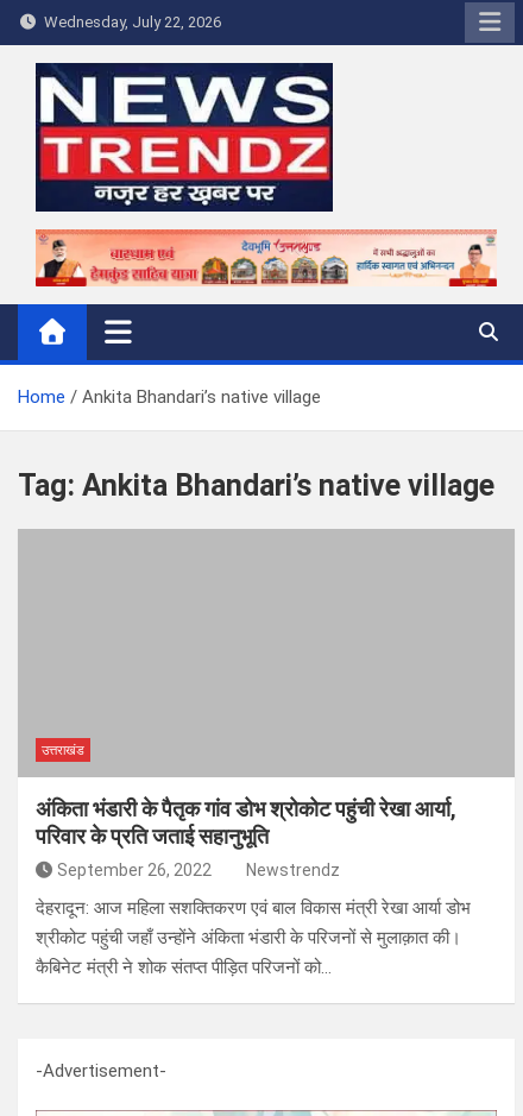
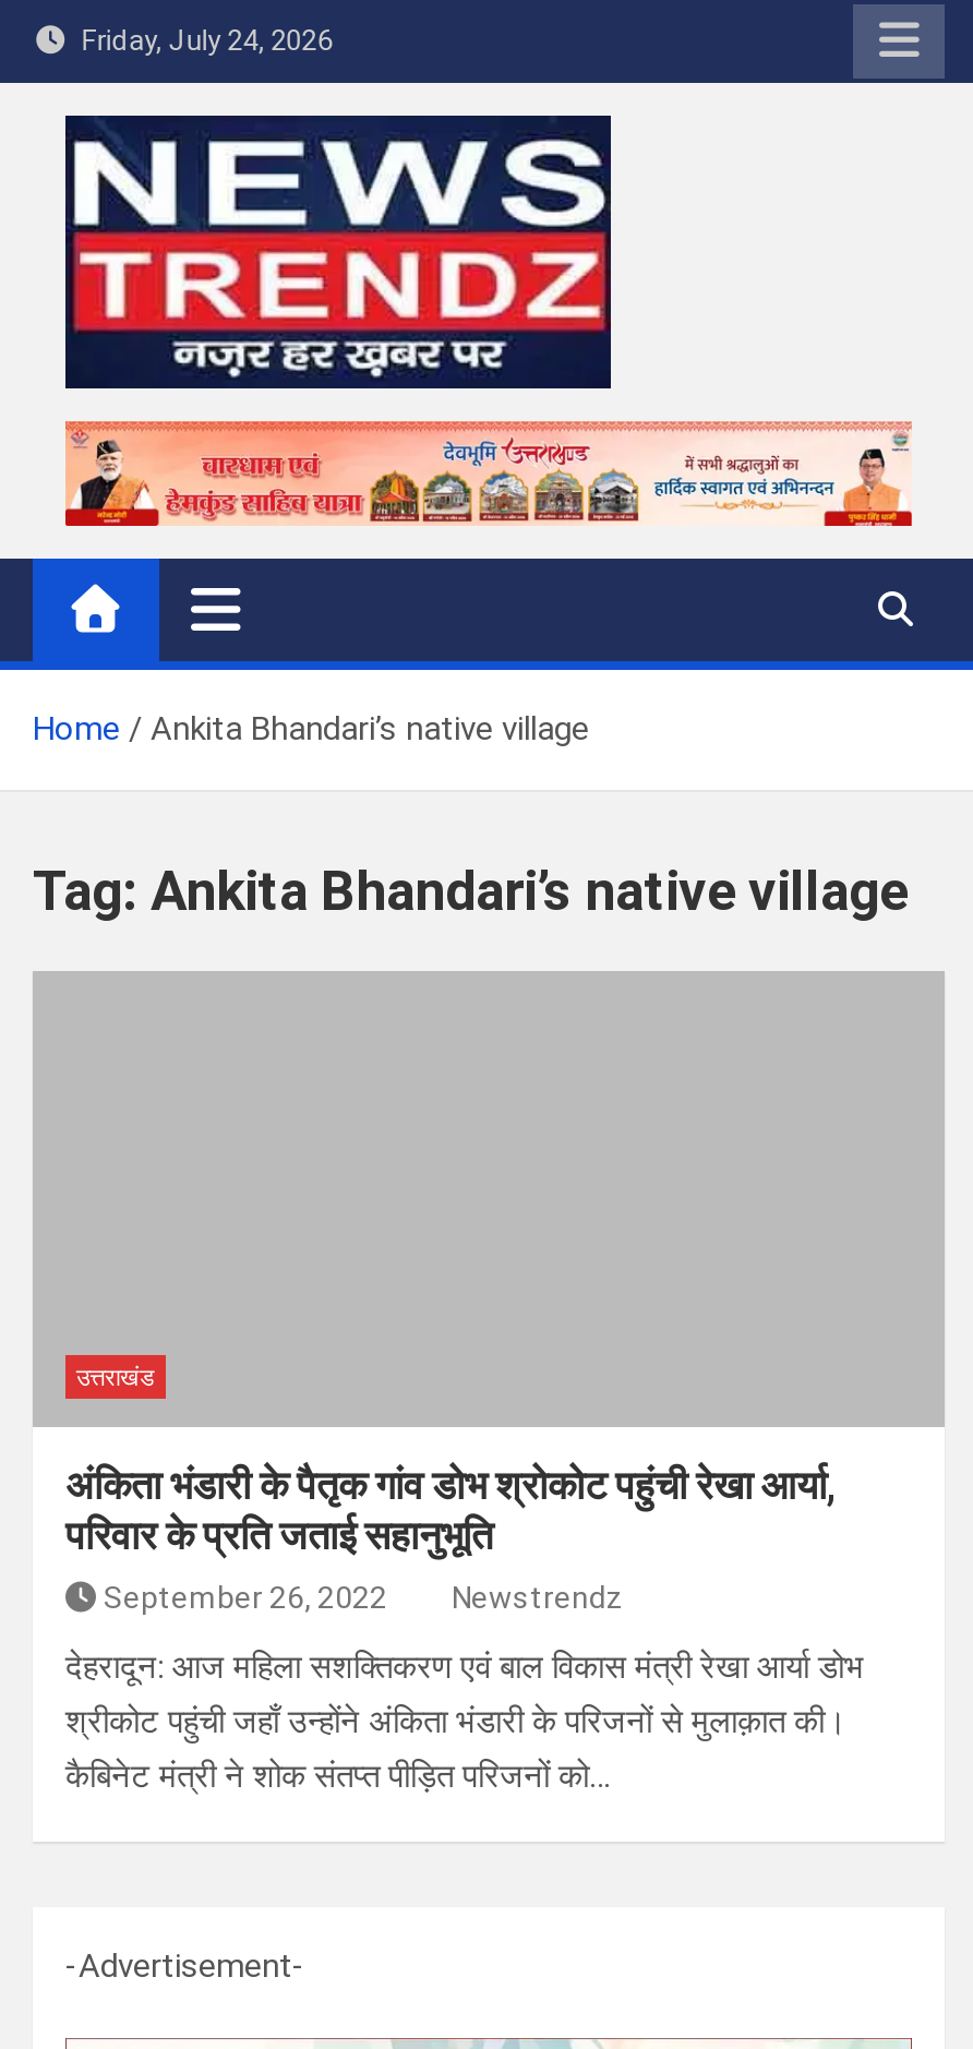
- Wednesday, July 22, 2026
+ Friday, July 24, 2026
